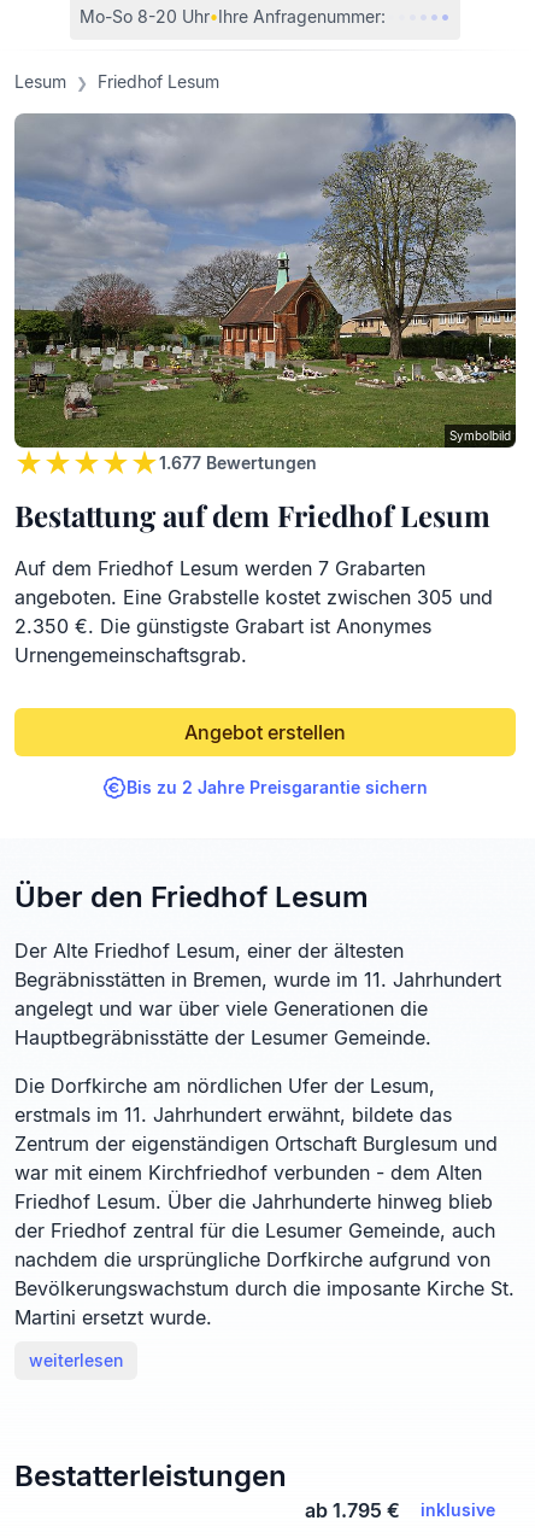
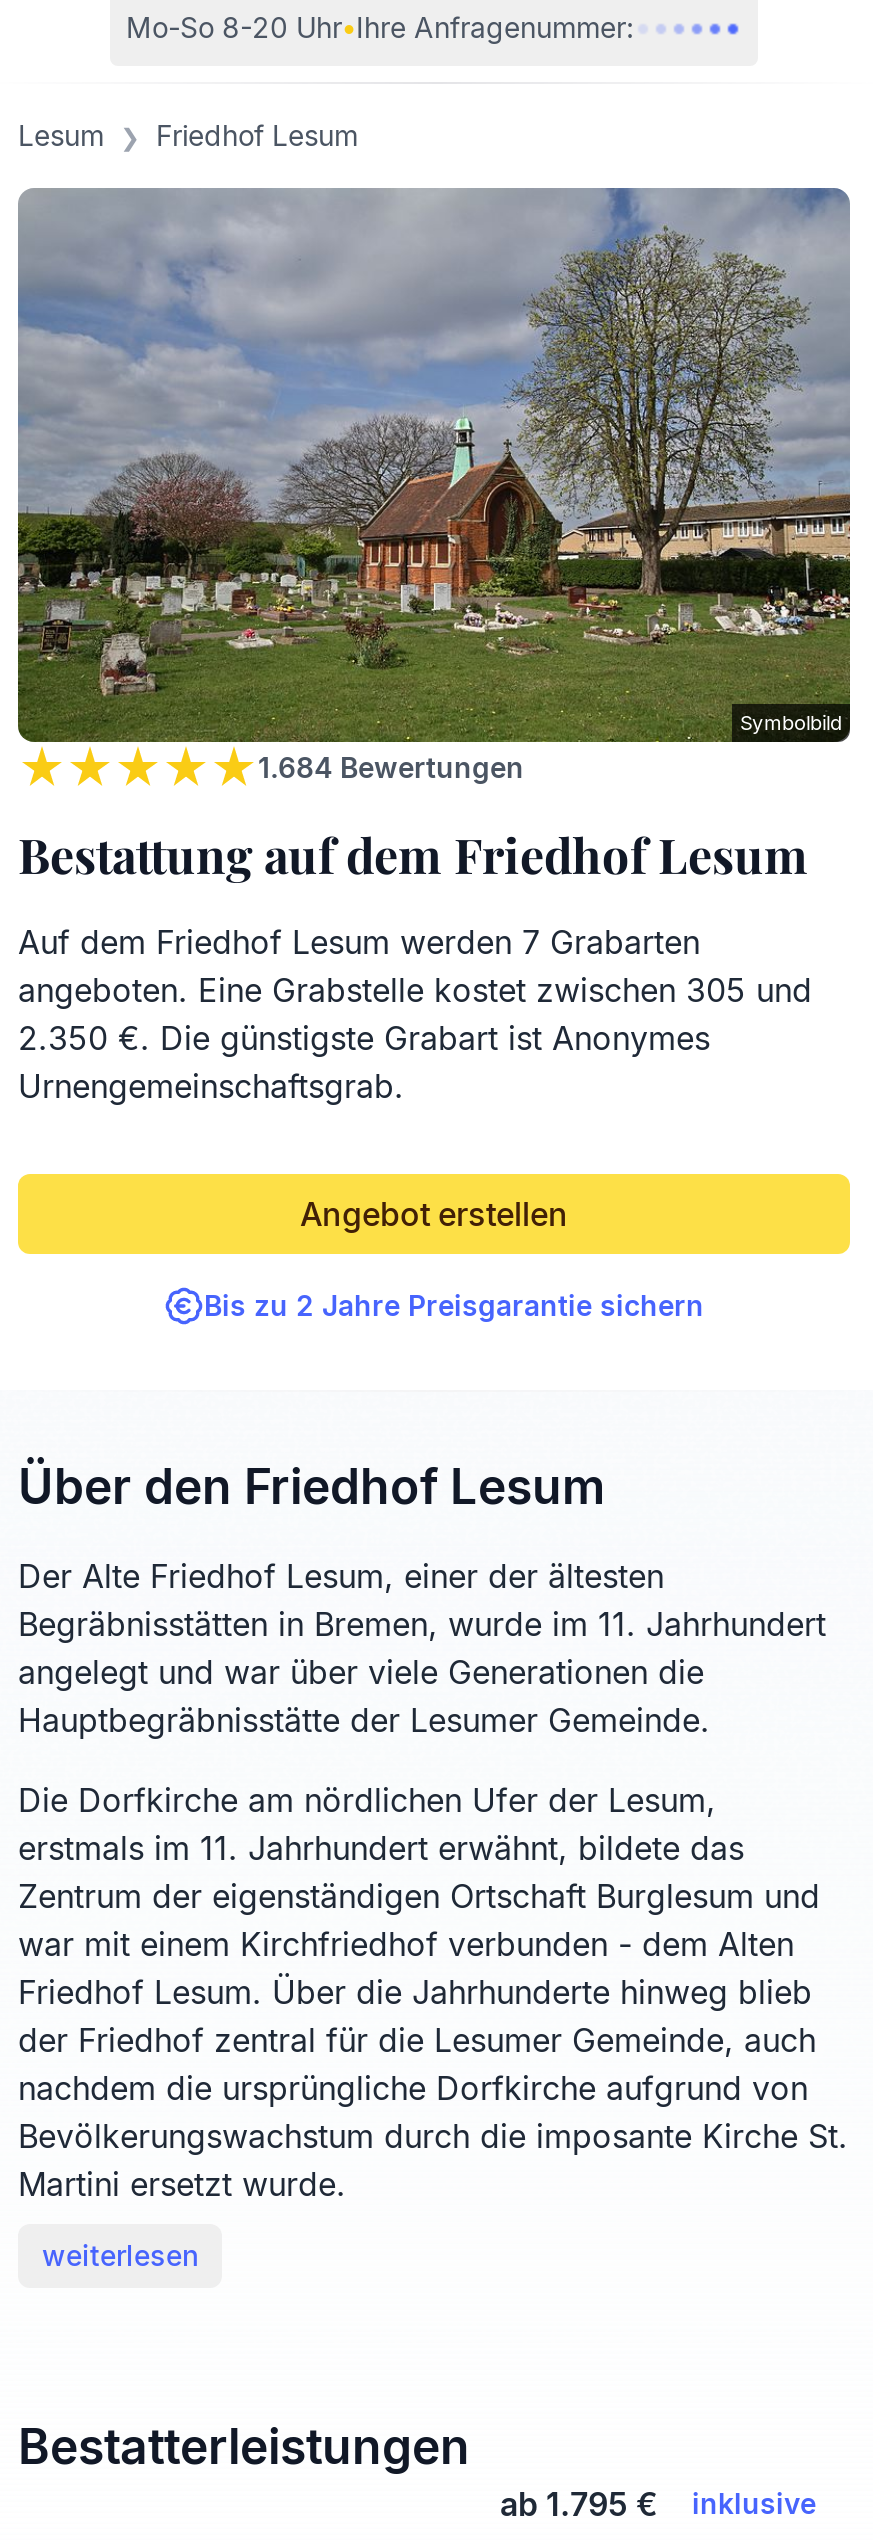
- 1.677 Bewertungen
+ 1.684 Bewertungen
